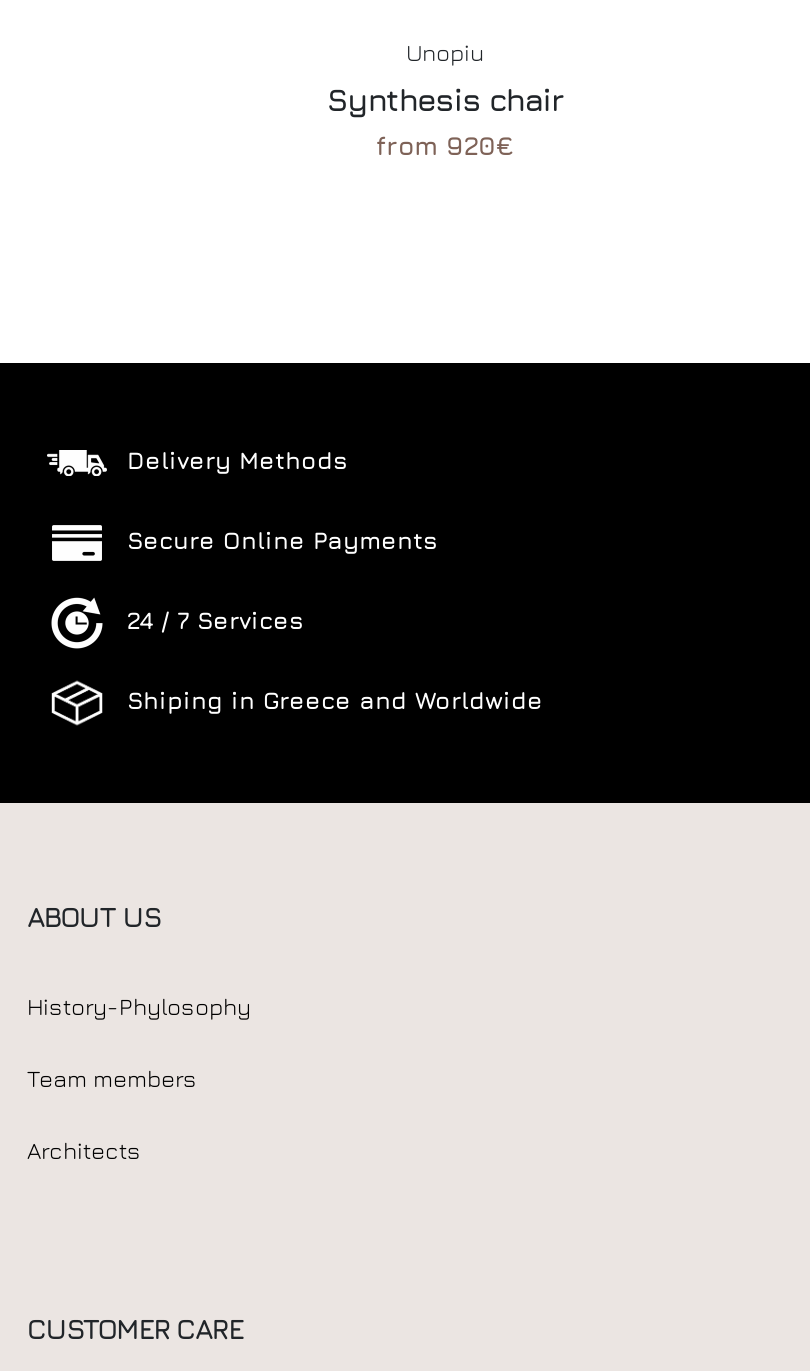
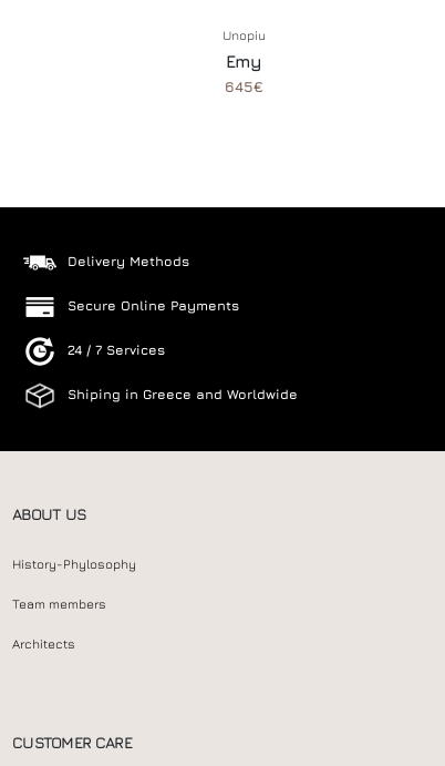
- Synthesis chair
- from 920€
+ Emy
+ 645€
